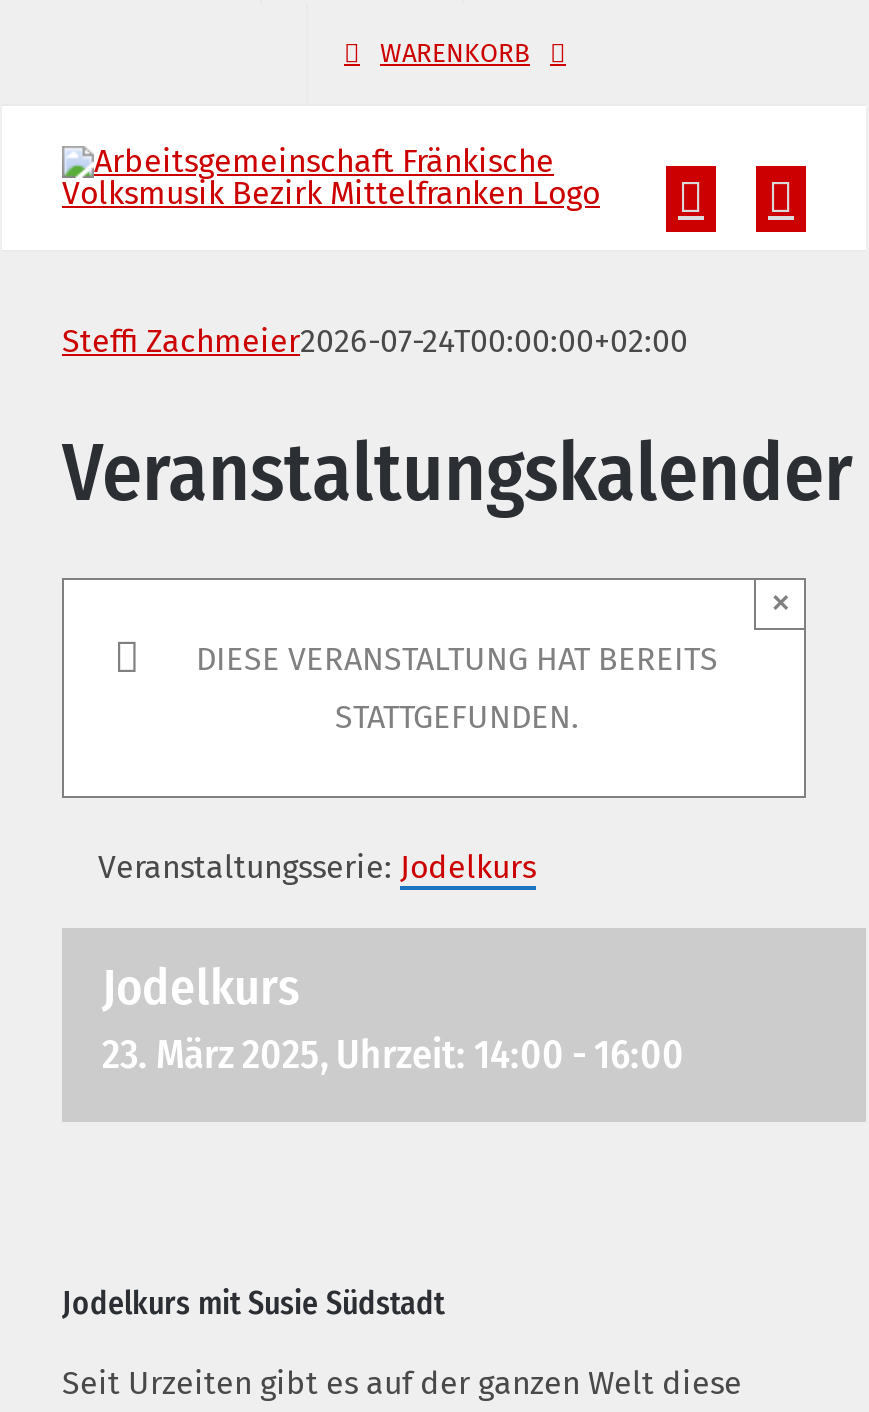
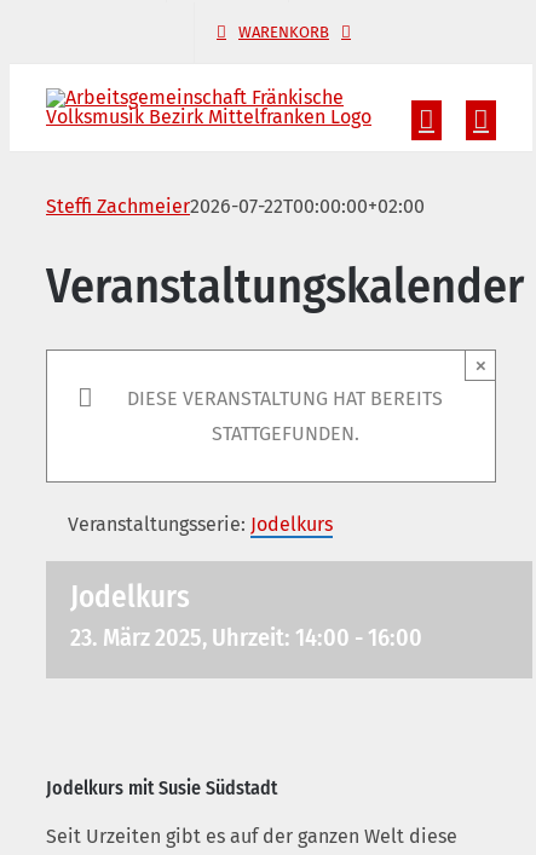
- Steffi Zachmeier2026-07-24T00:00:00+02:00
+ Steffi Zachmeier2026-07-22T00:00:00+02:00
